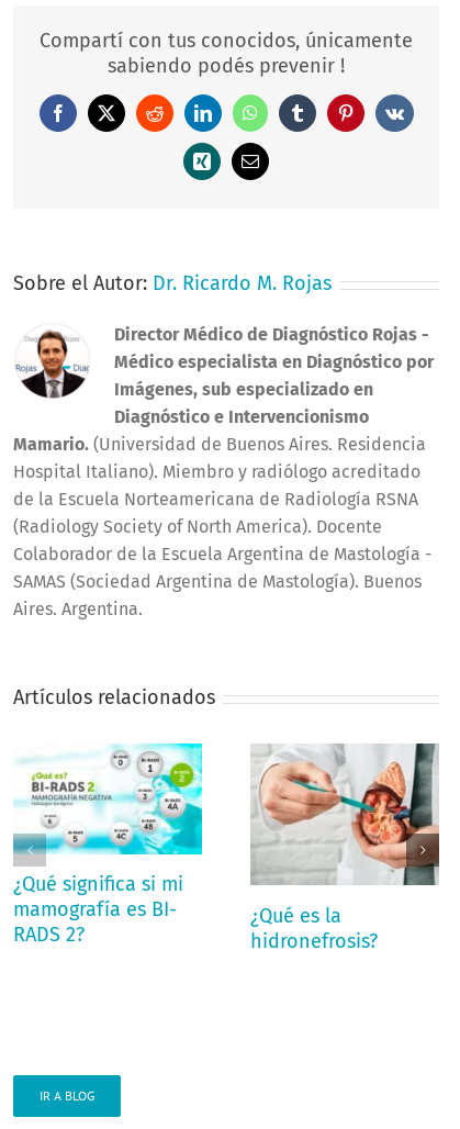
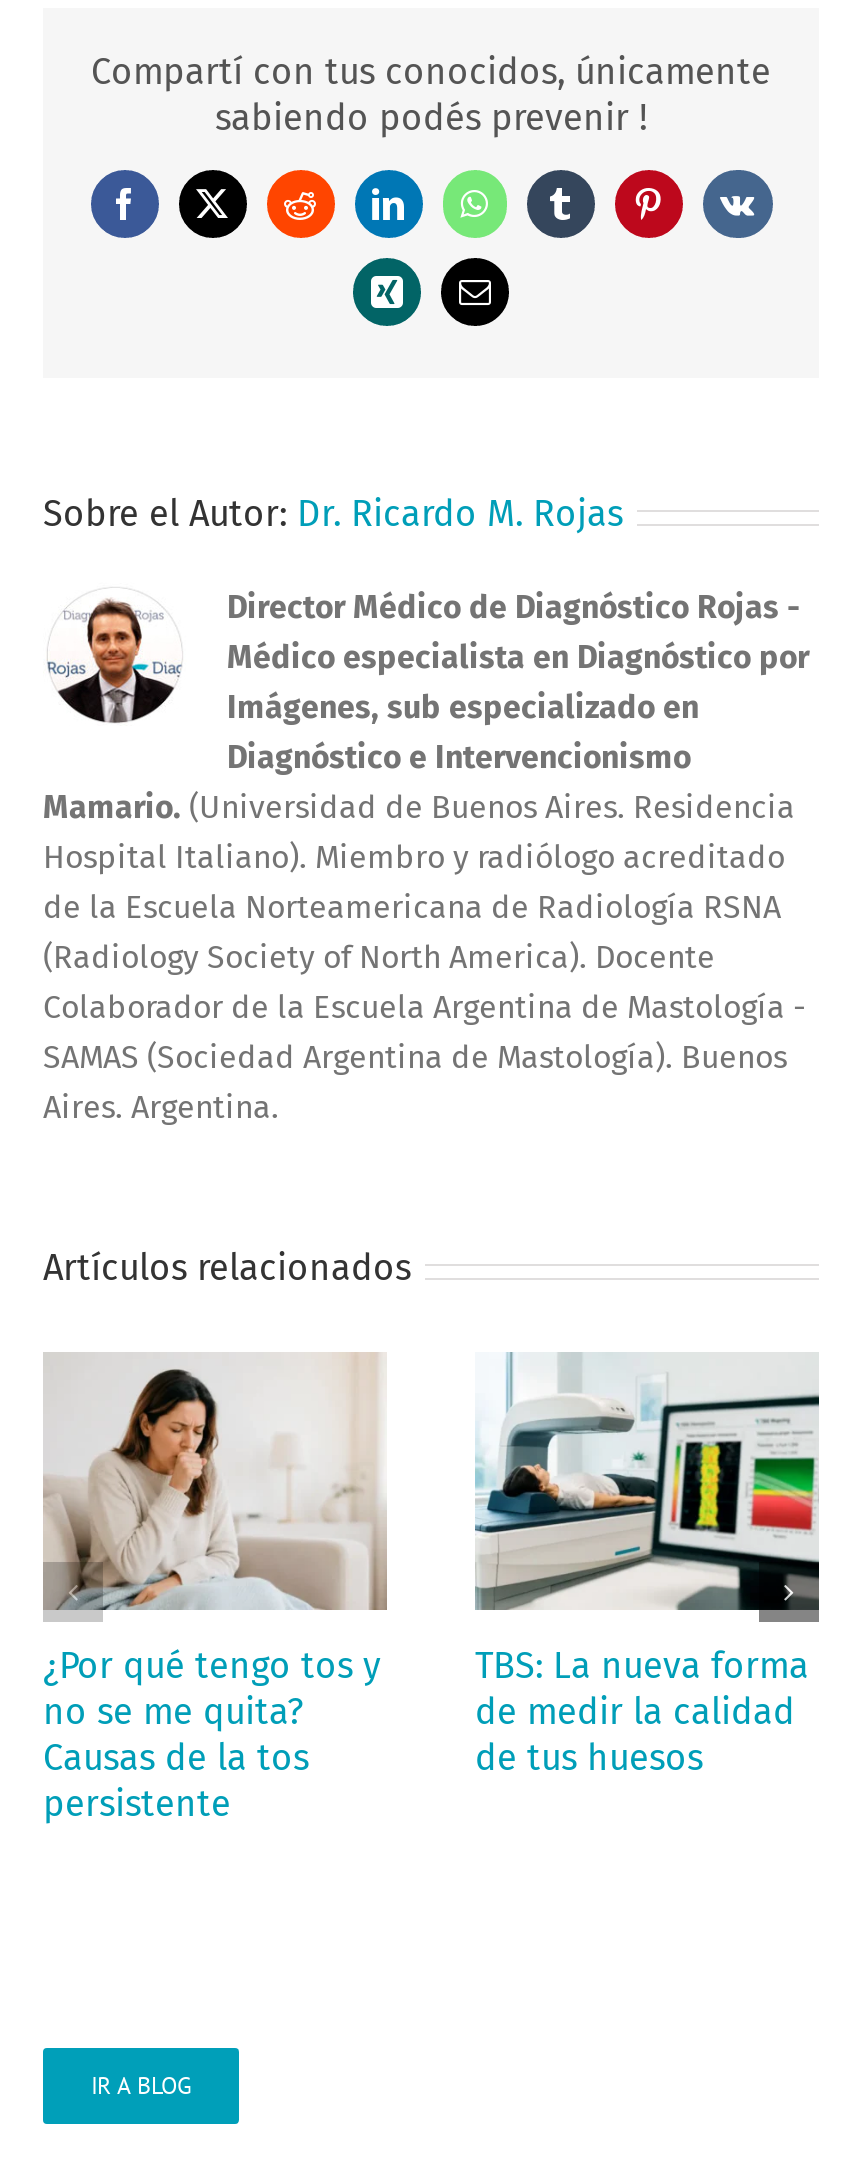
- [image]
- ¿Qué significa si mi
- mamografía es BI-
- RADS 2?
+ [image]
+ ¿Por qué tengo tos y
+ no se me quita?
+ Causas de la tos
+ persistente

- [image]
+ [image]

- ¿Qué es la
- hidronefrosis?
+ TBS: La nueva forma
+ de medir la calidad
+ de tus huesos
